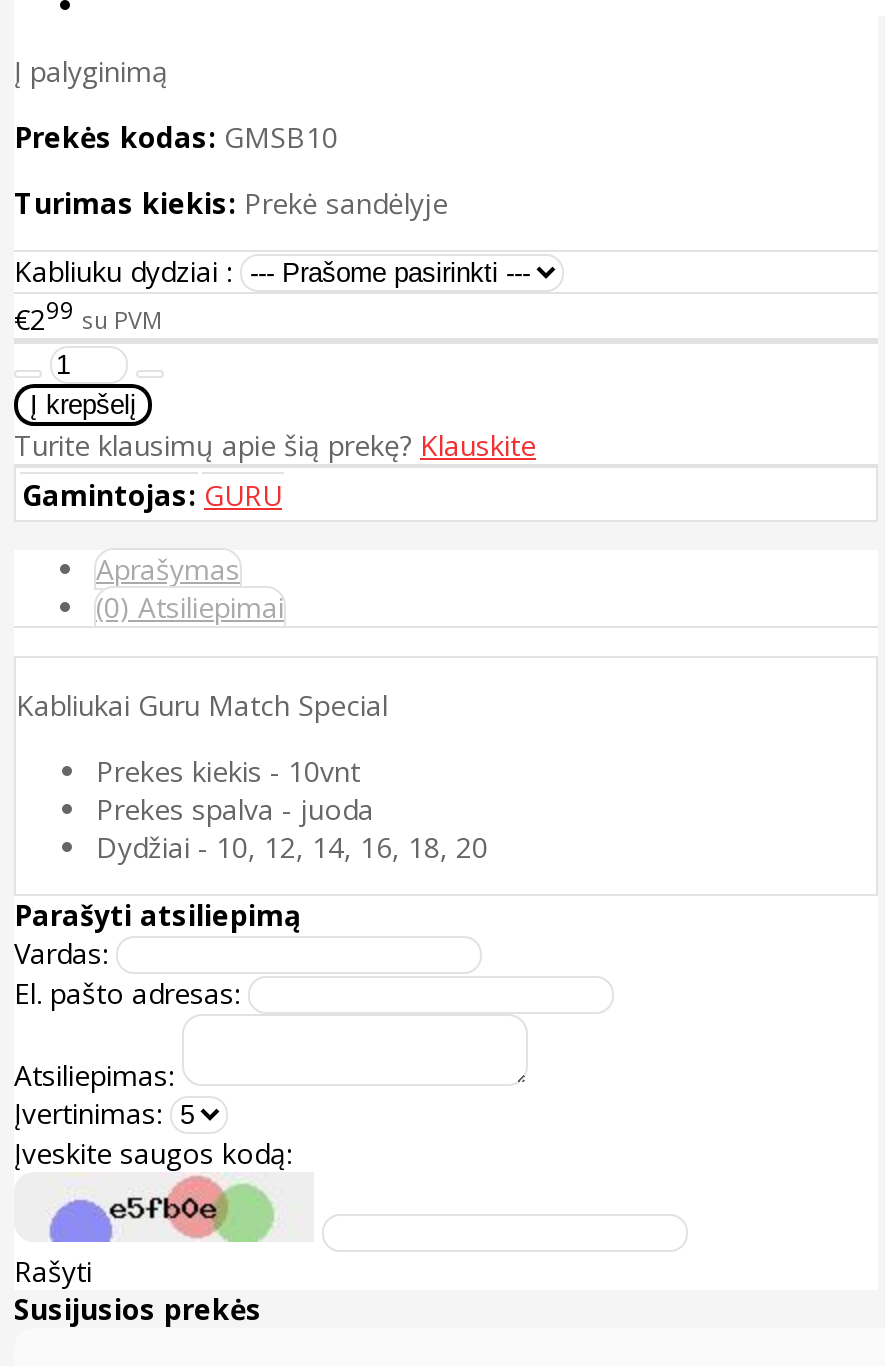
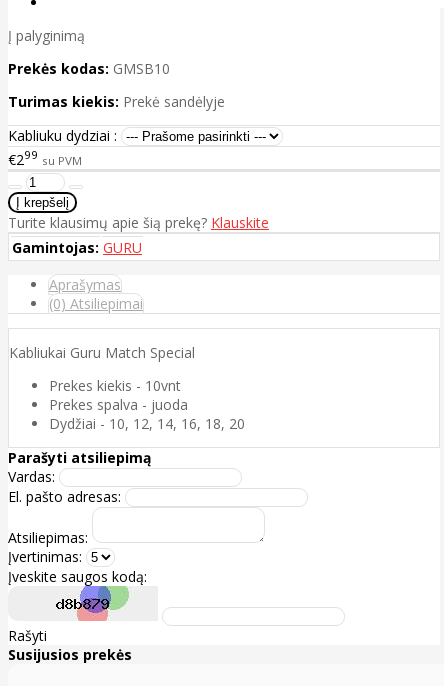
- [image]
+ [image]
